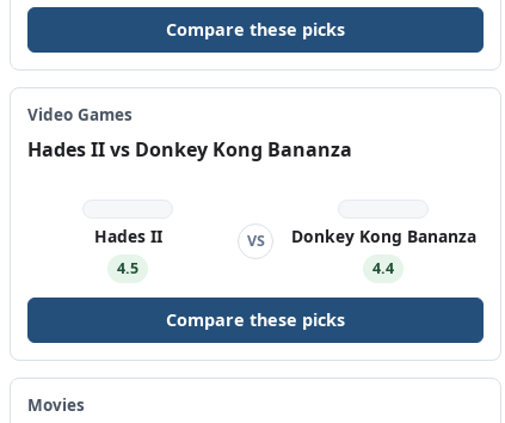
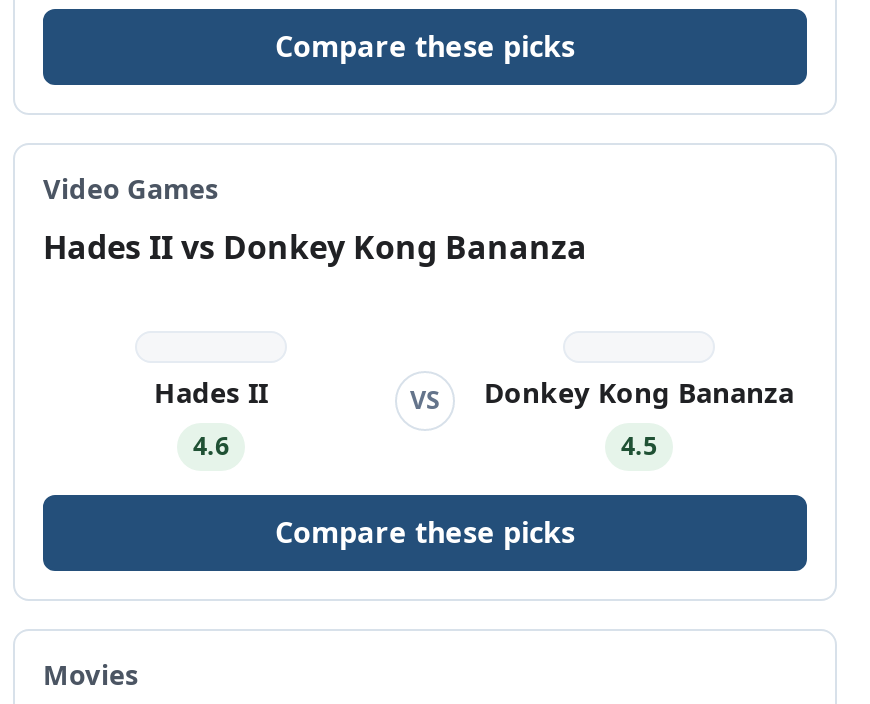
- 4.5
+ 4.6

- 4.4
+ 4.5
